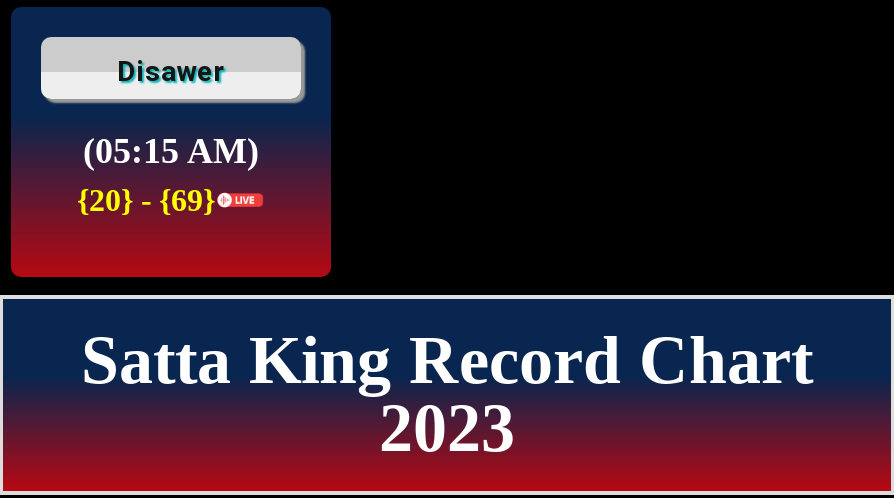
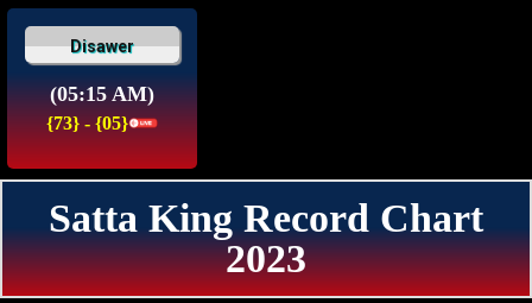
- {20} - {69}
+ {73} - {05}
